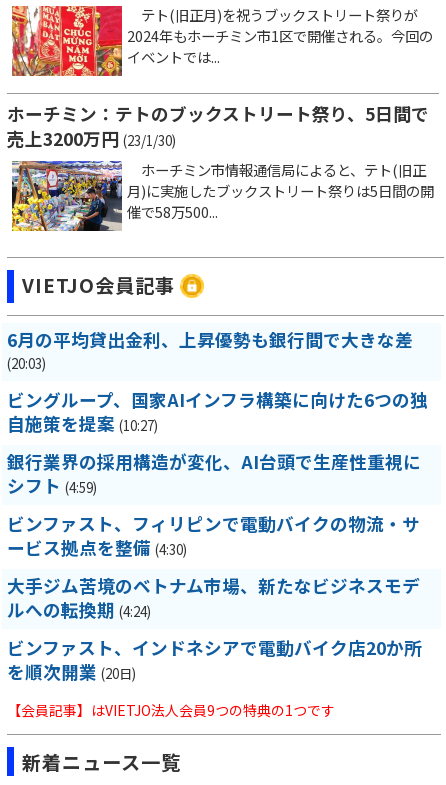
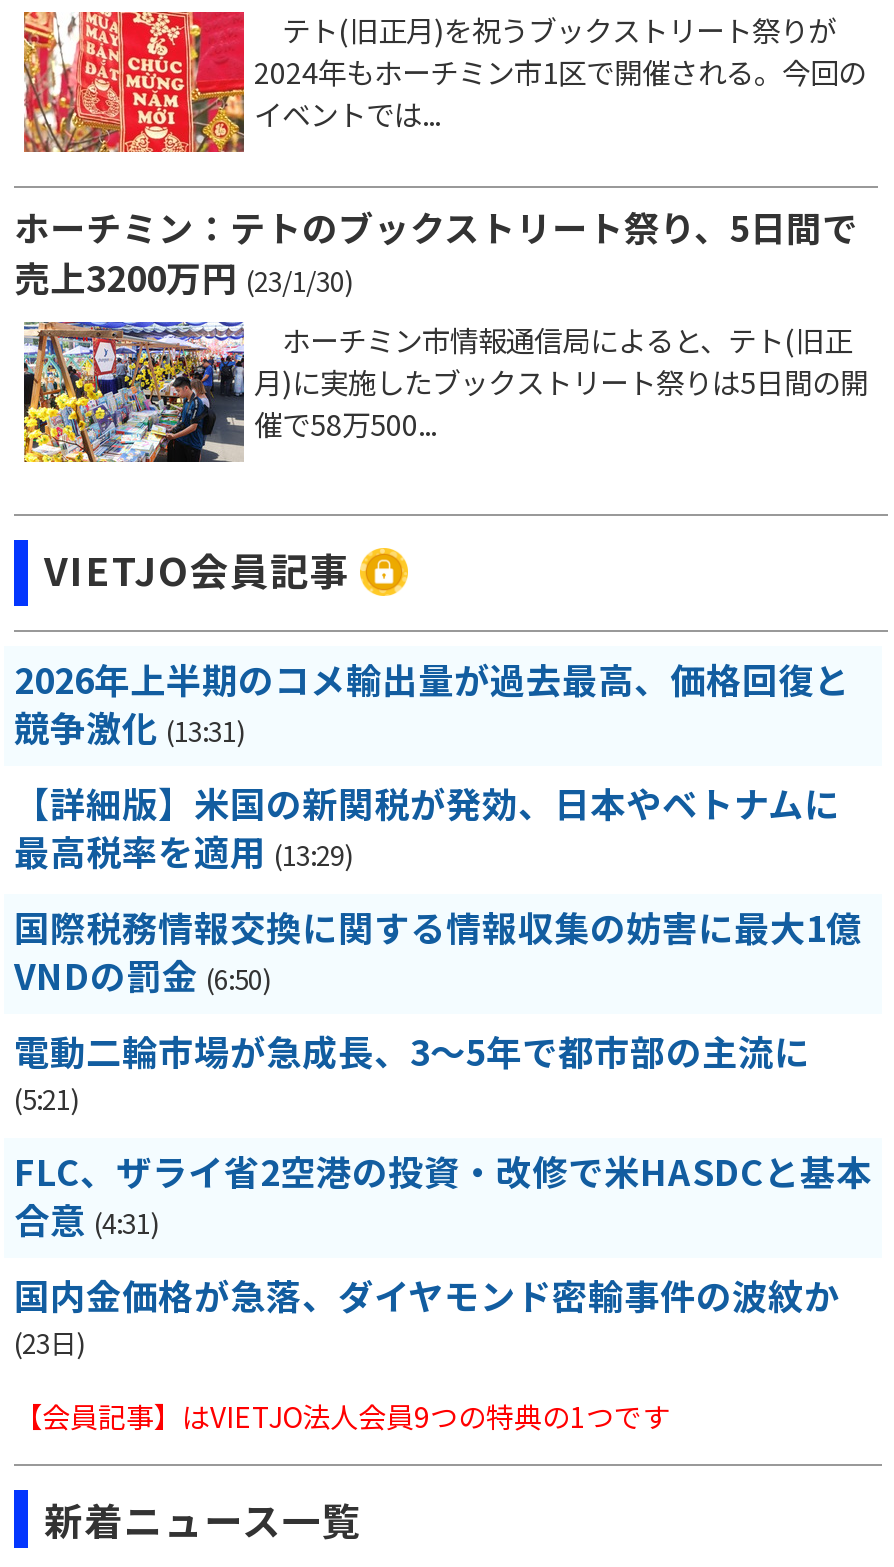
- 6月の平均貸出金利、上昇優勢も銀行間で大きな差
- (20:03)
+ 2026年上半期のコメ輸出量が過去最高、価格回復と
+ 競争激化 (13:31)

- ビングループ、国家AIインフラ構築に向けた6つの独
- 自施策を提案 (10:27)
+ 【詳細版】米国の新関税が発効、日本やベトナムに
+ 最高税率を適用 (13:29)

- 銀行業界の採用構造が変化、AI台頭で生産性重視に
- シフト (4:59)
+ 国際税務情報交換に関する情報収集の妨害に最大1億
+ VNDの罰金 (6:50)

- ビンファスト、フィリピンで電動バイクの物流・サ
- ービス拠点を整備 (4:30)
+ 電動二輪市場が急成長、3～5年で都市部の主流に
+ (5:21)

- 大手ジム苦境のベトナム市場、新たなビジネスモデ
- ルへの転換期 (4:24)
+ FLC、ザライ省2空港の投資・改修で米HASDCと基本
+ 合意 (4:31)

- ビンファスト、インドネシアで電動バイク店20か所
- を順次開業 (20日)
+ 国内金価格が急落、ダイヤモンド密輸事件の波紋か
+ (23日)
